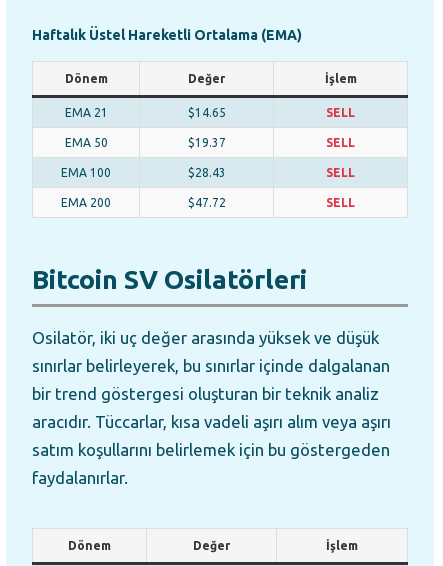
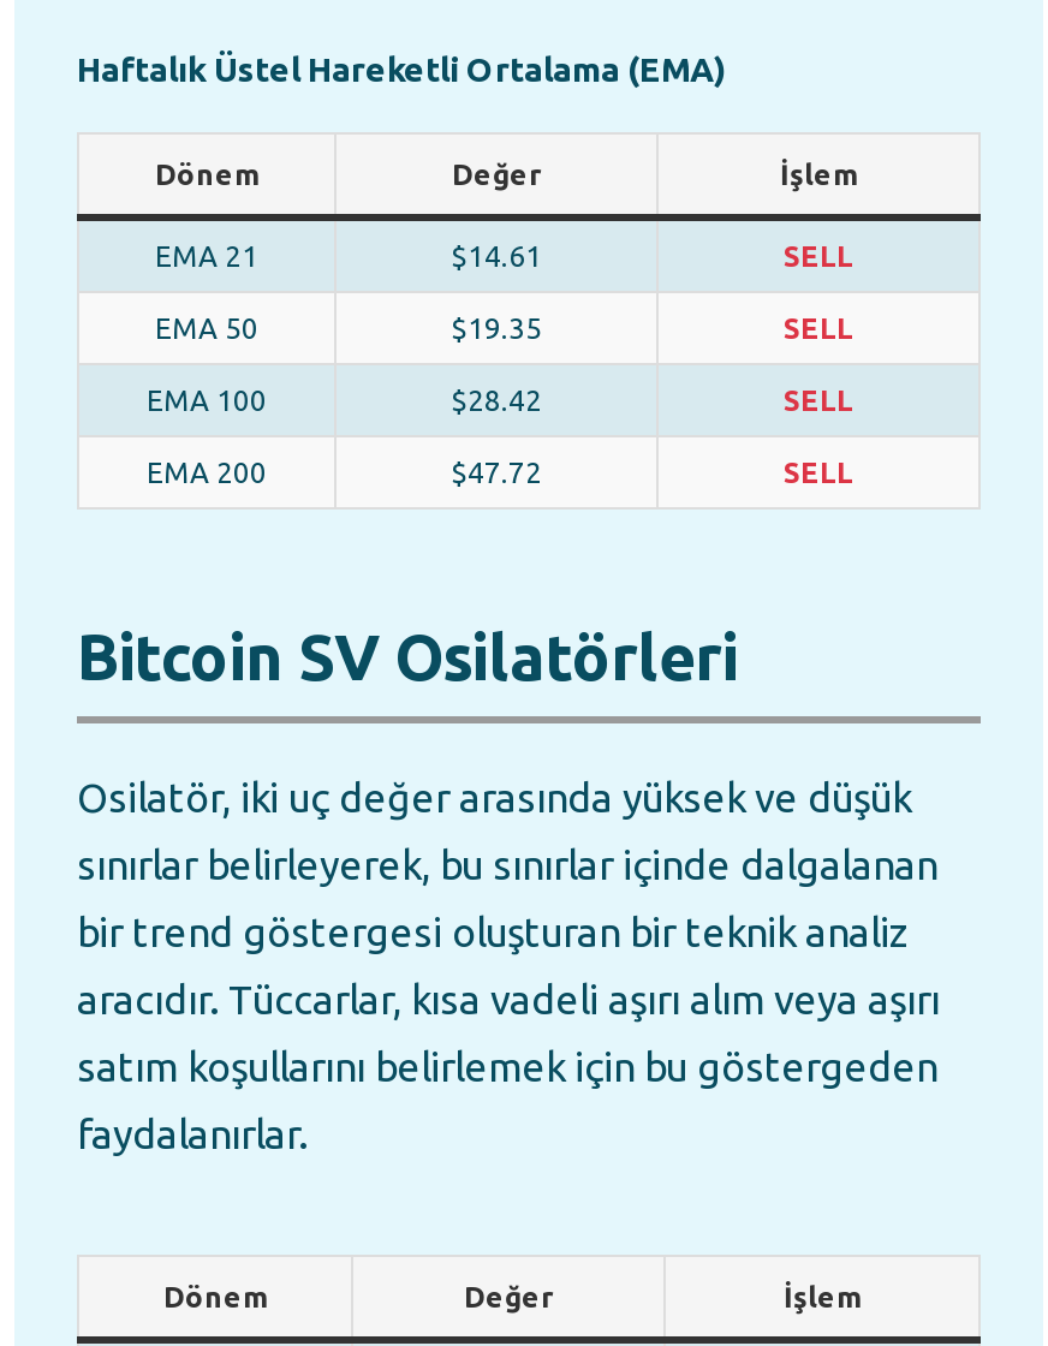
- $14.65
+ $14.61

- $19.37
+ $19.35

- $28.43
+ $28.42
